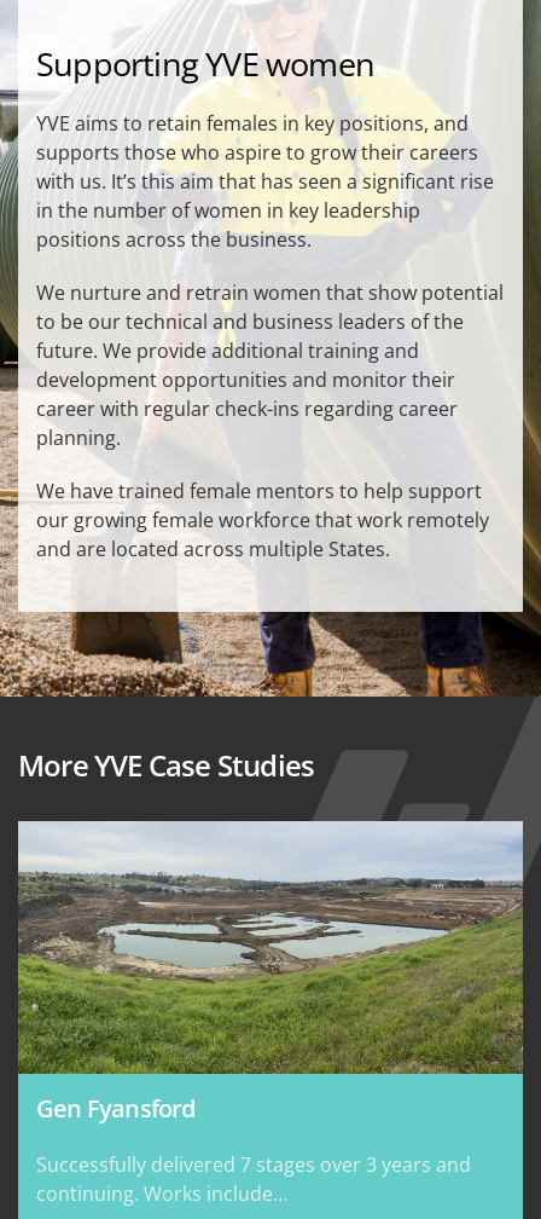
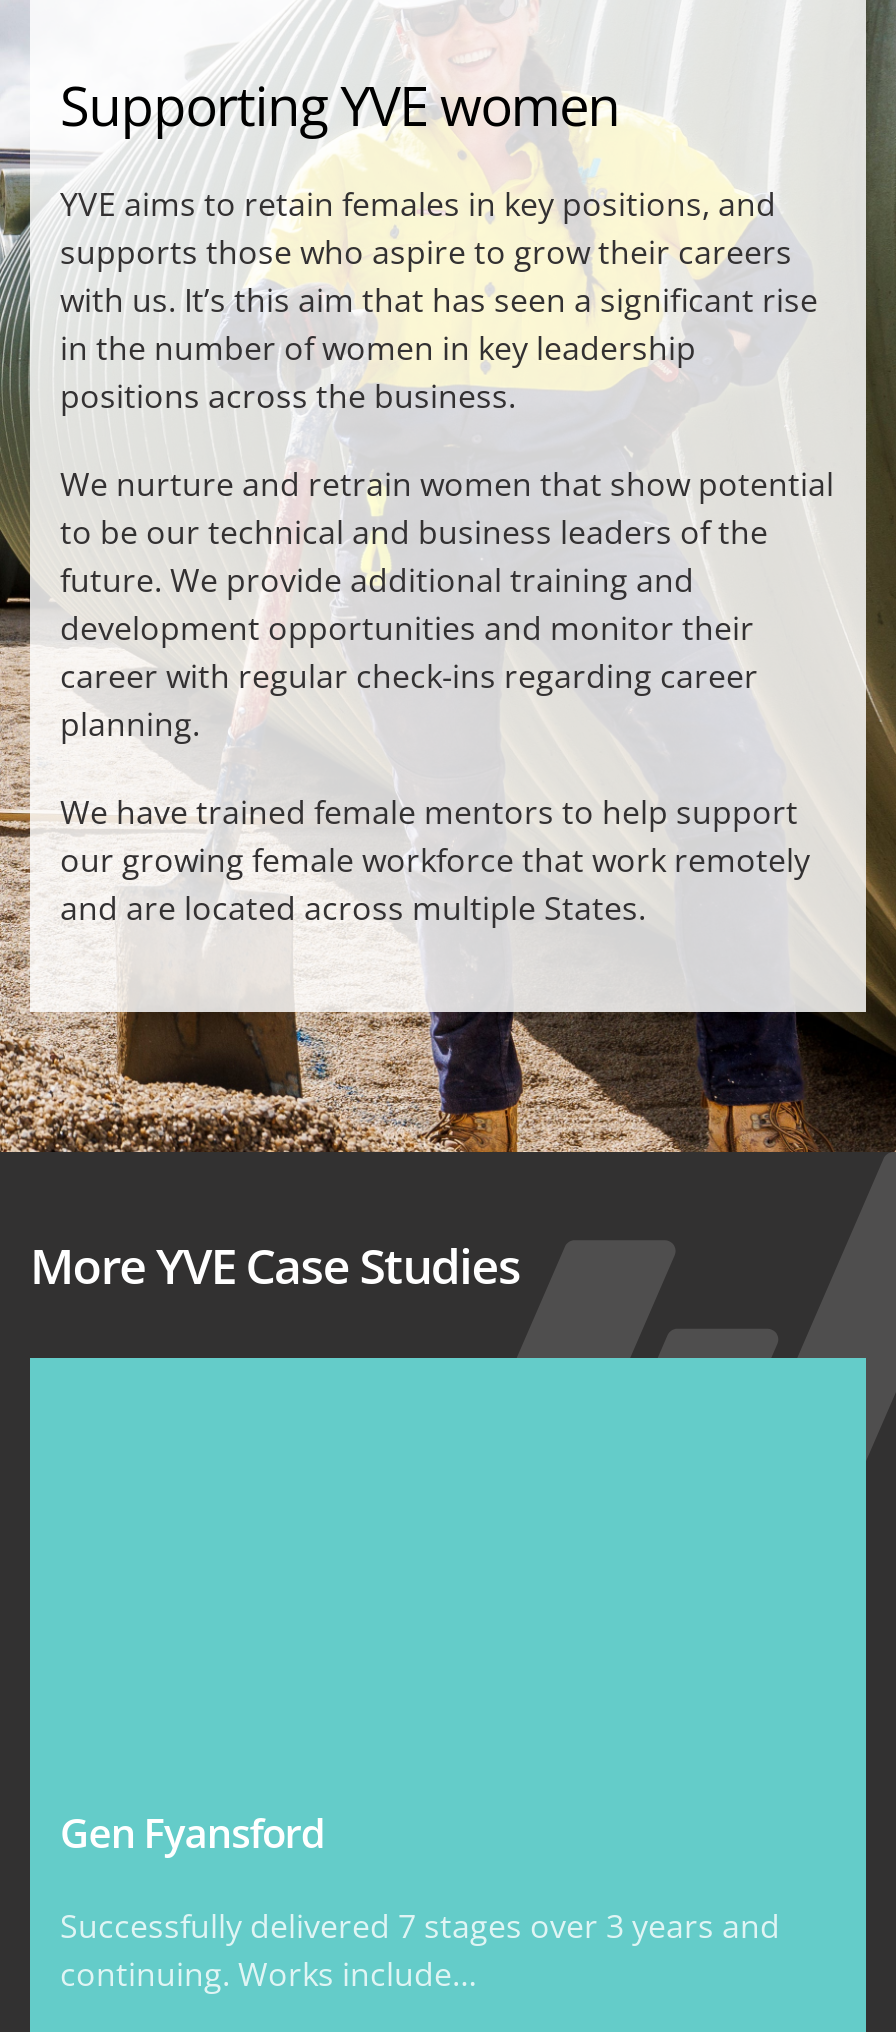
- [image]
